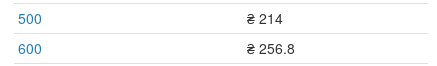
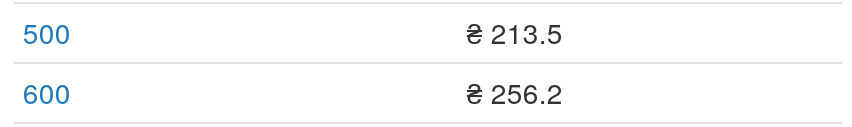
- ₴ 214
+ ₴ 213.5

- ₴ 256.8
+ ₴ 256.2
